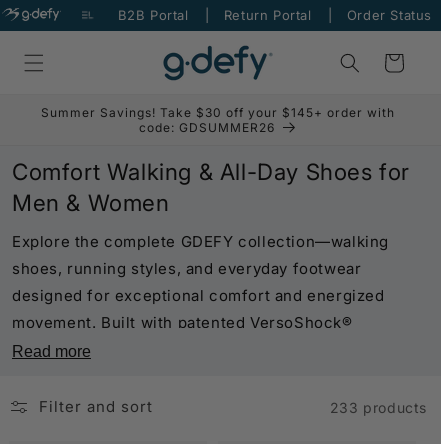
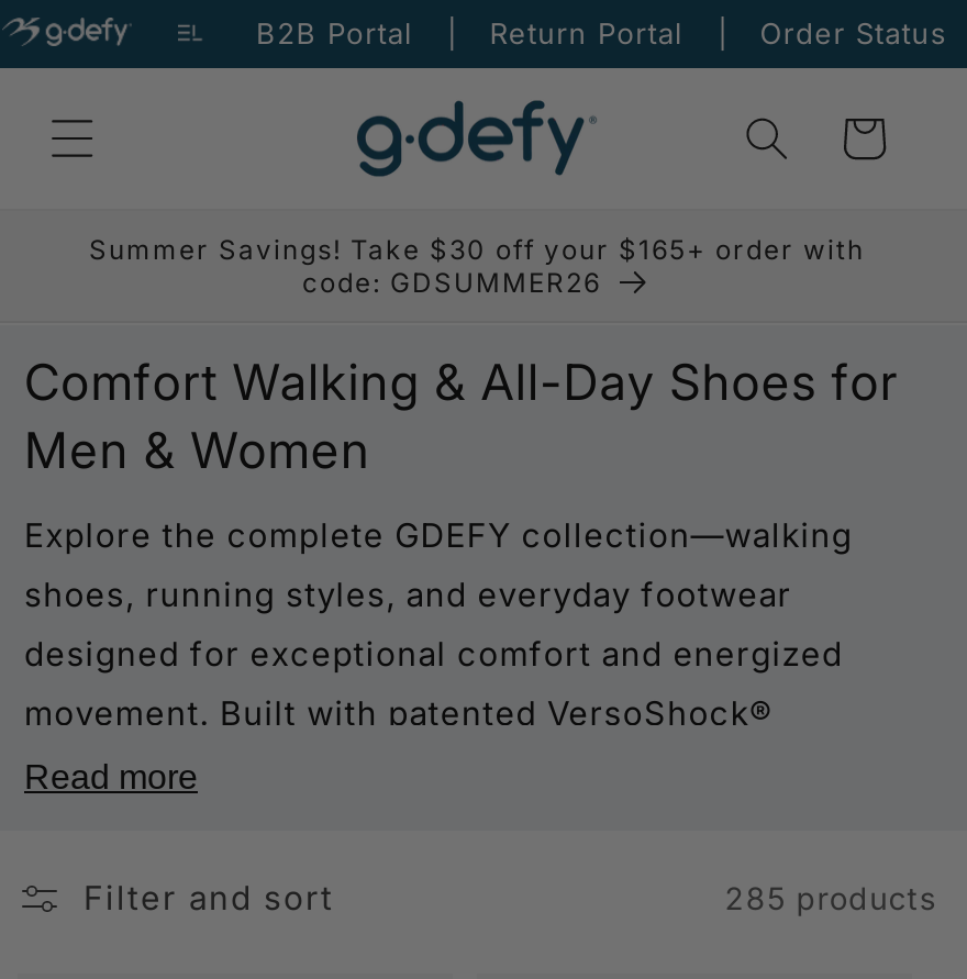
- Summer Savings! Take $30 off your $145+ order with
+ Summer Savings! Take $30 off your $165+ order with

- 233 products
+ 285 products
